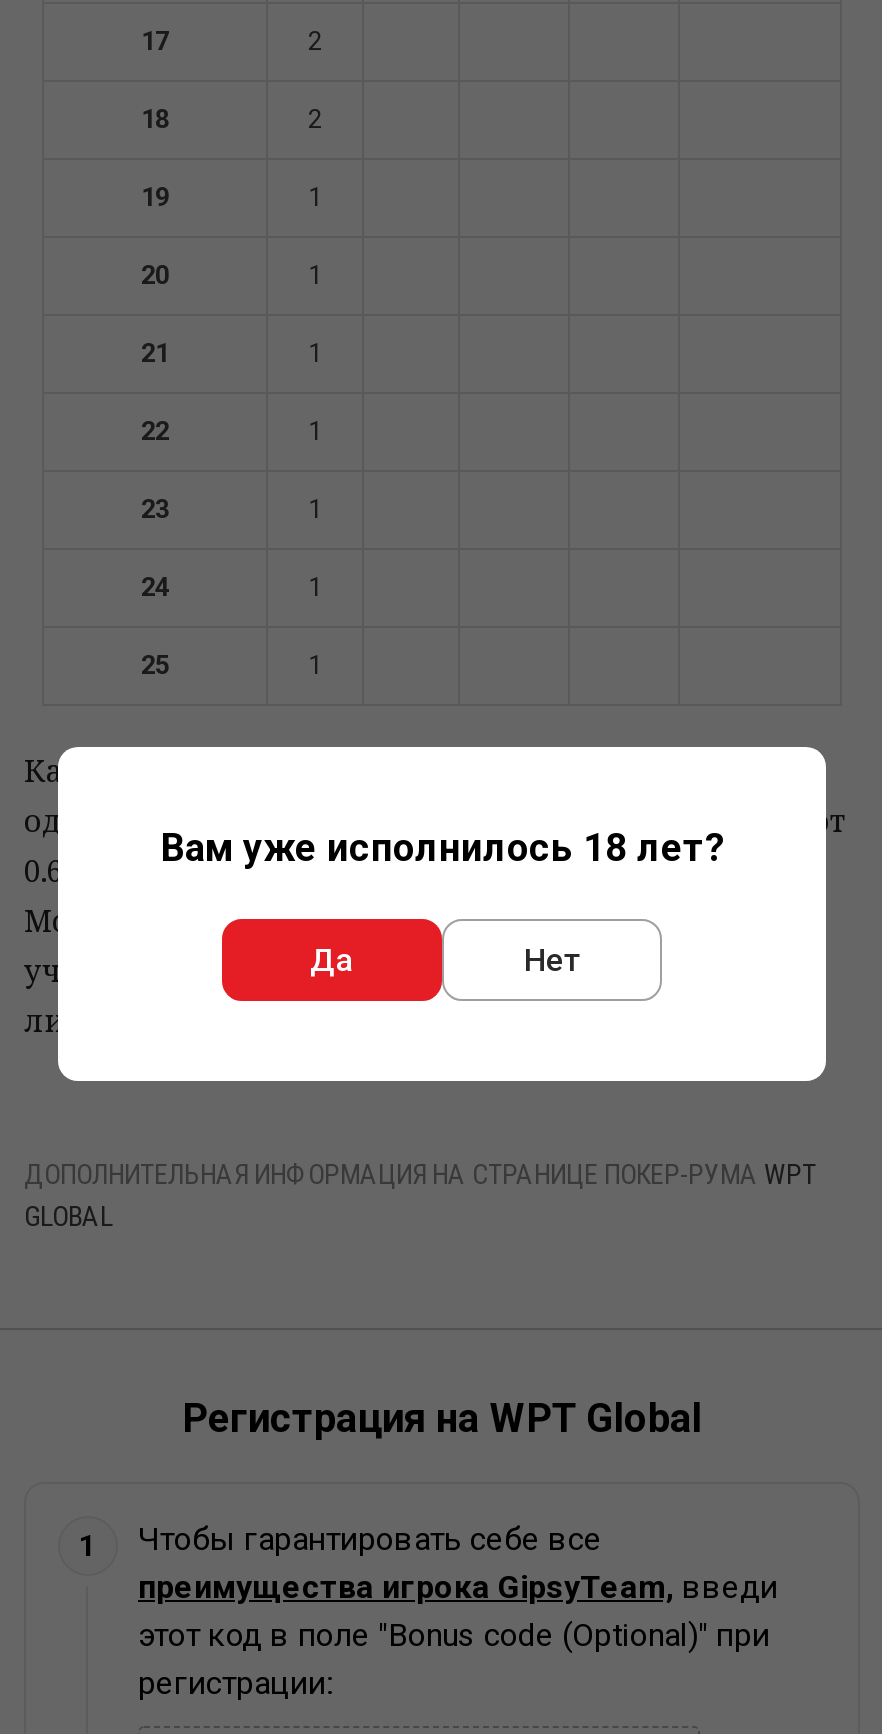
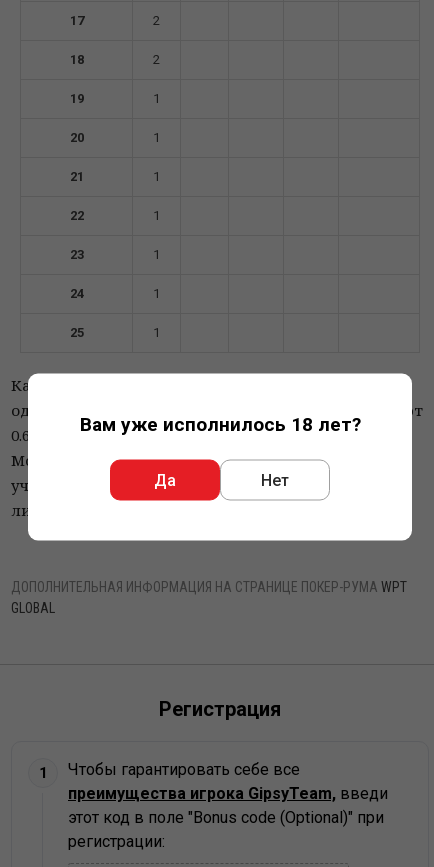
- Регистрация на WPT Global
+ Регистрация
